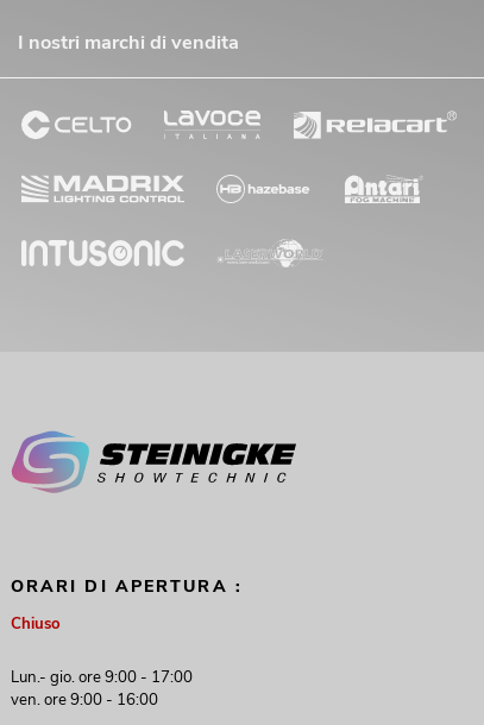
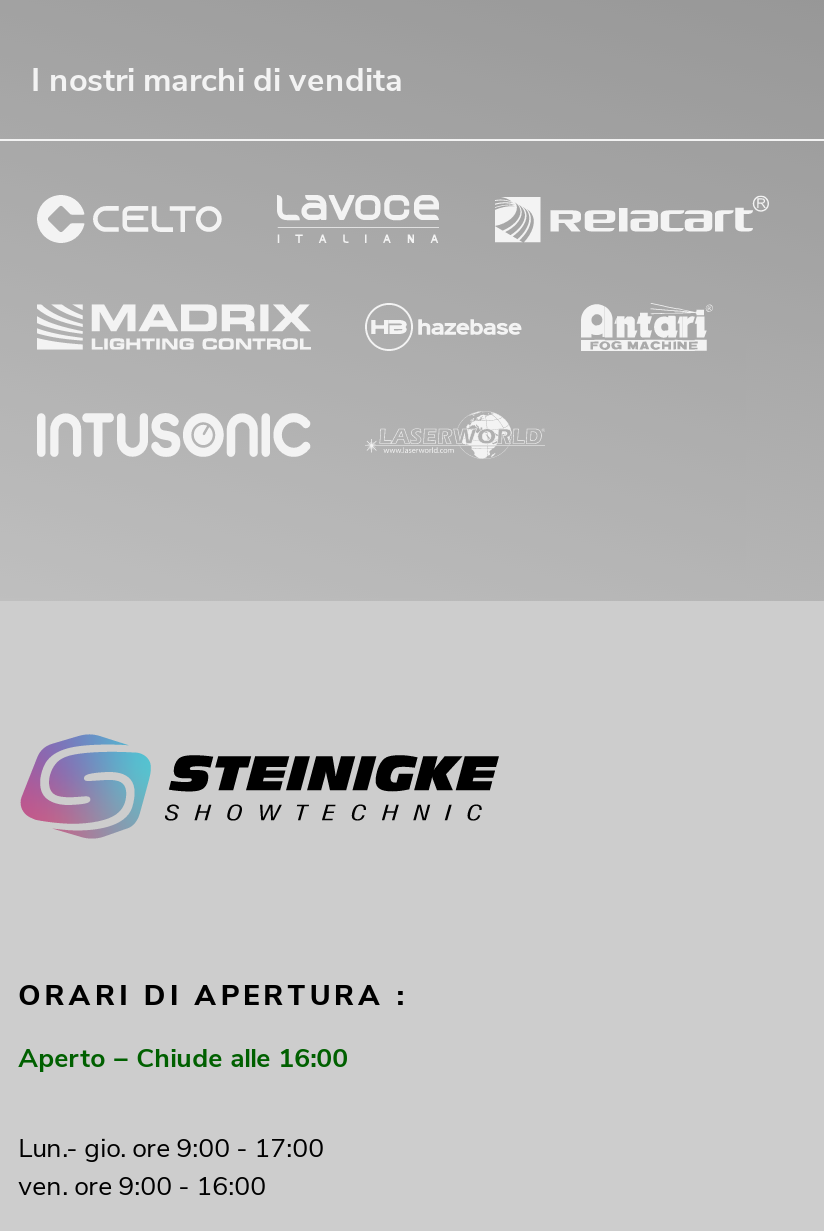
- Chiuso
+ Aperto – Chiude alle 16:00
